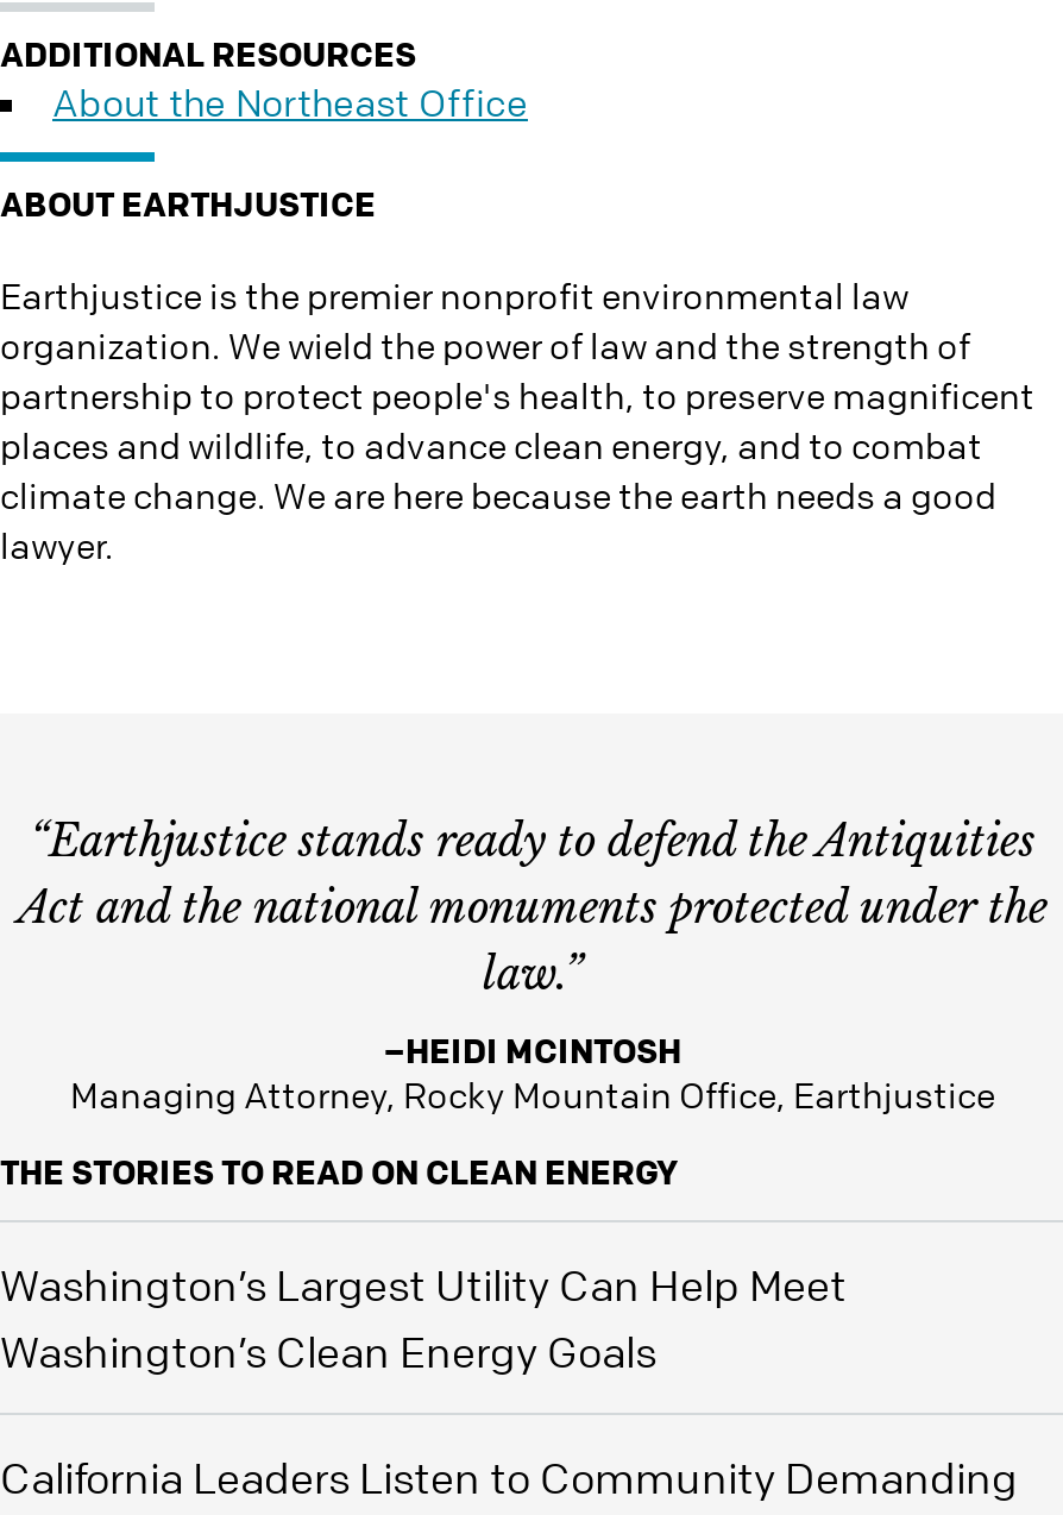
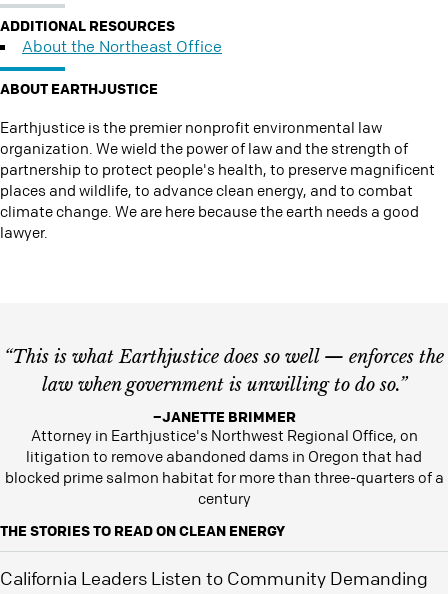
- “Earthjustice stands ready to defend the Antiquities
- Act and the national monuments protected under the
- law.”
+ “This is what Earthjustice does so well — enforces the
+ law when government is unwilling to do so.”

- –HEIDI MCINTOSH
- Managing Attorney, Rocky Mountain Office, Earthjustice
+ –JANETTE BRIMMER
+ Attorney in Earthjustice's Northwest Regional Office, on
+ litigation to remove abandoned dams in Oregon that had
+ blocked prime salmon habitat for more than three-quarters of a
+ century

moved down: THE STORIES TO READ ON CLEAN ENERGY

- Washington’s Largest Utility Can Help Meet
- Washington’s Clean Energy Goals
